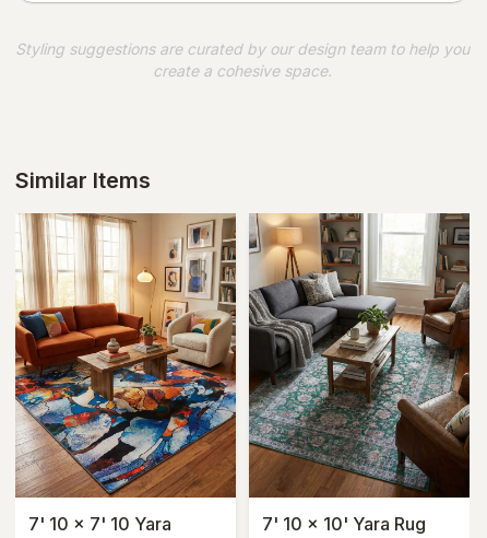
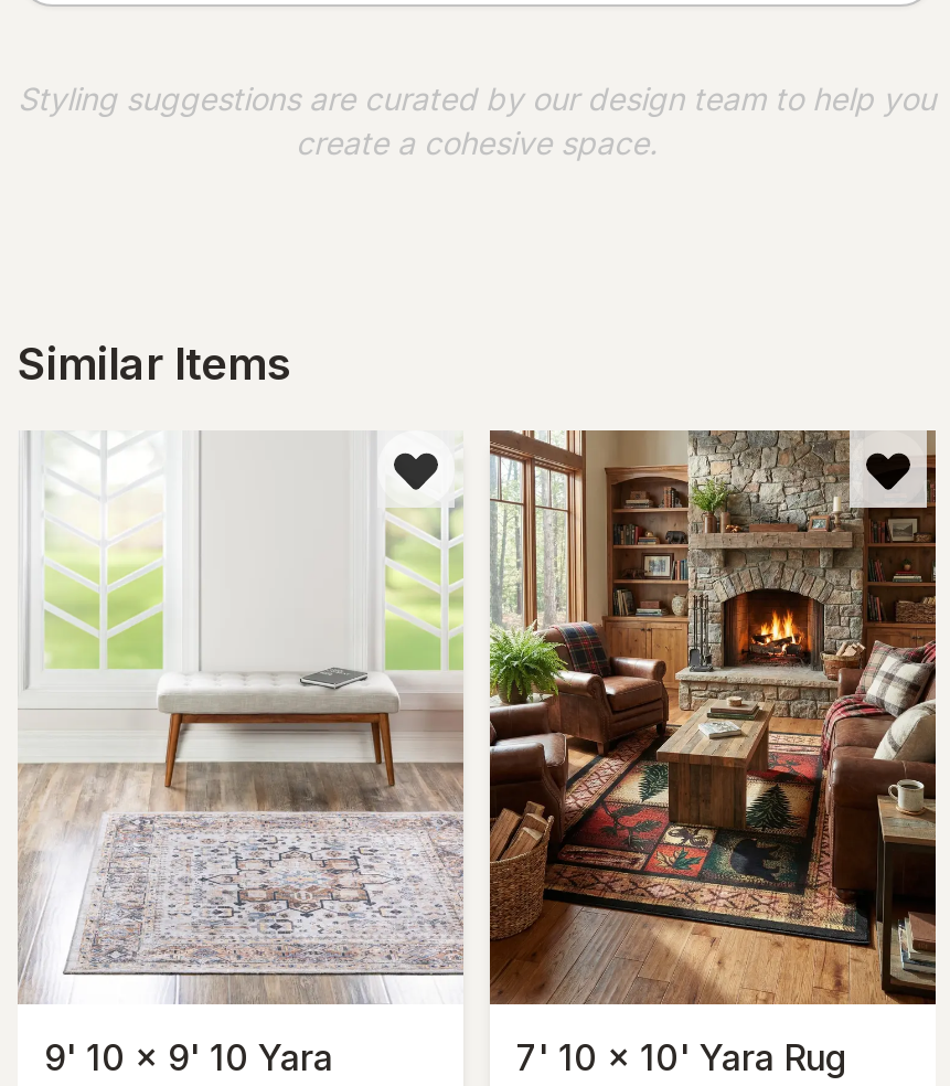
- [image]
- 7' 10 x 7' 10 Yara
+ [image]
+ 9' 10 x 9' 10 Yara

- [image]
+ [image]
